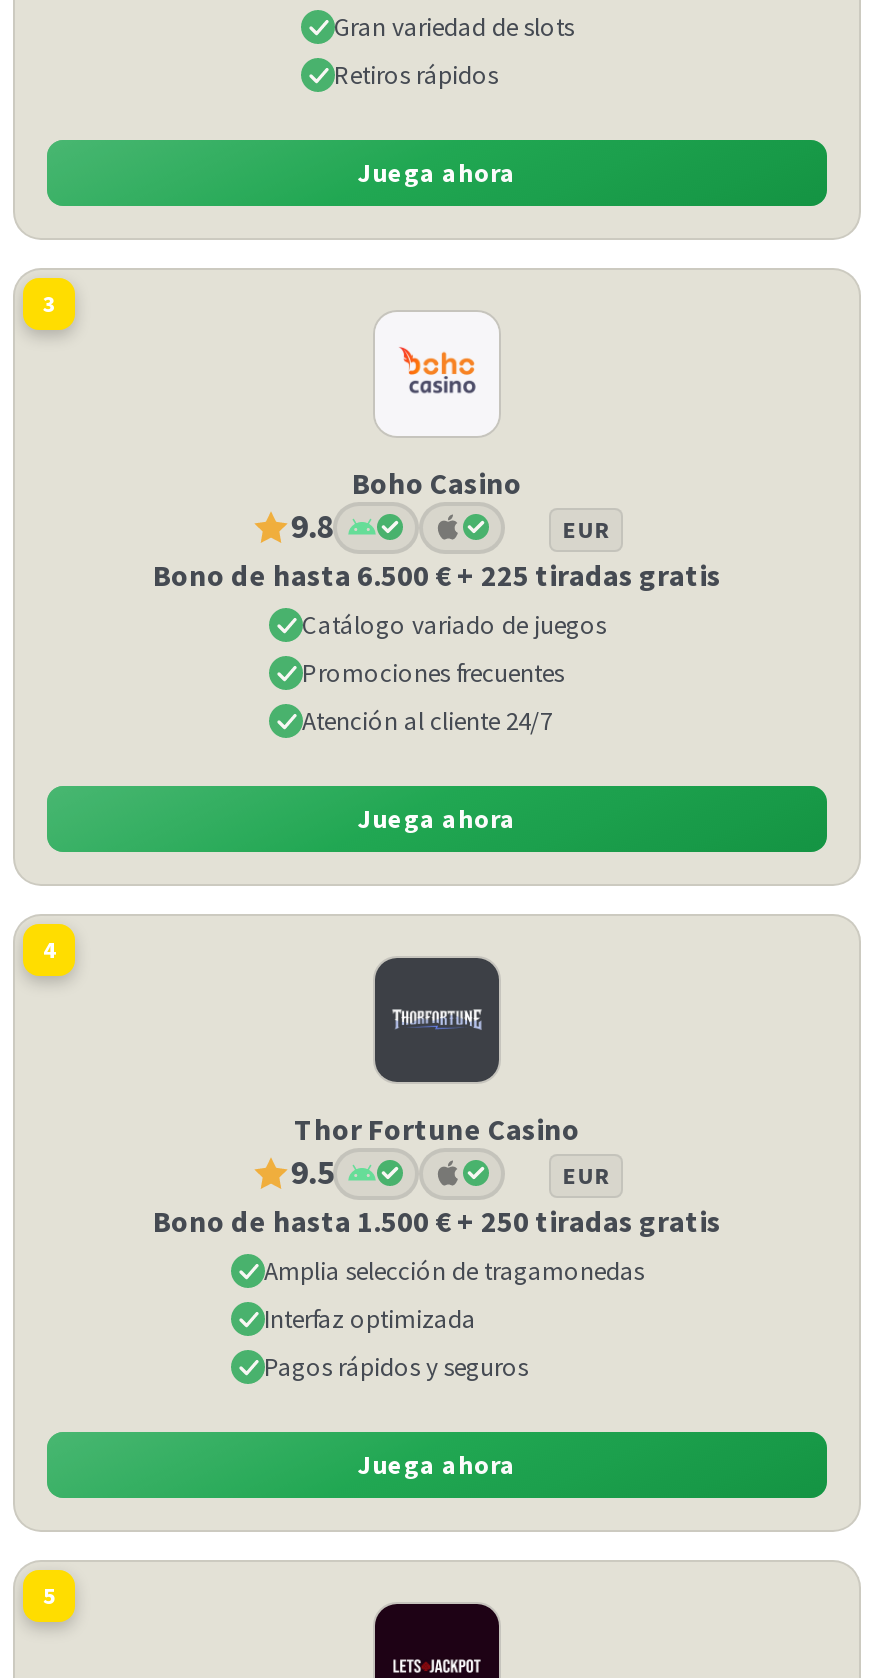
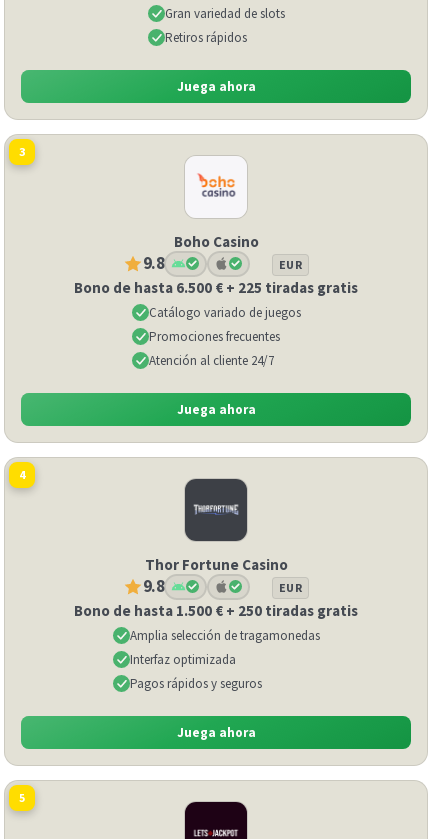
- 9.5
+ 9.8
